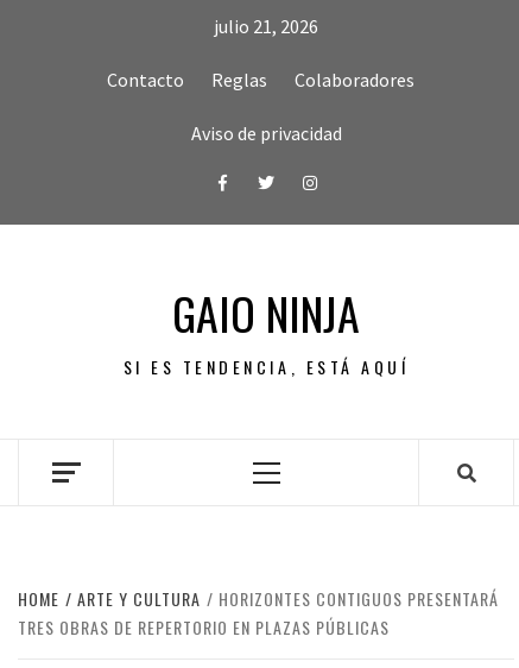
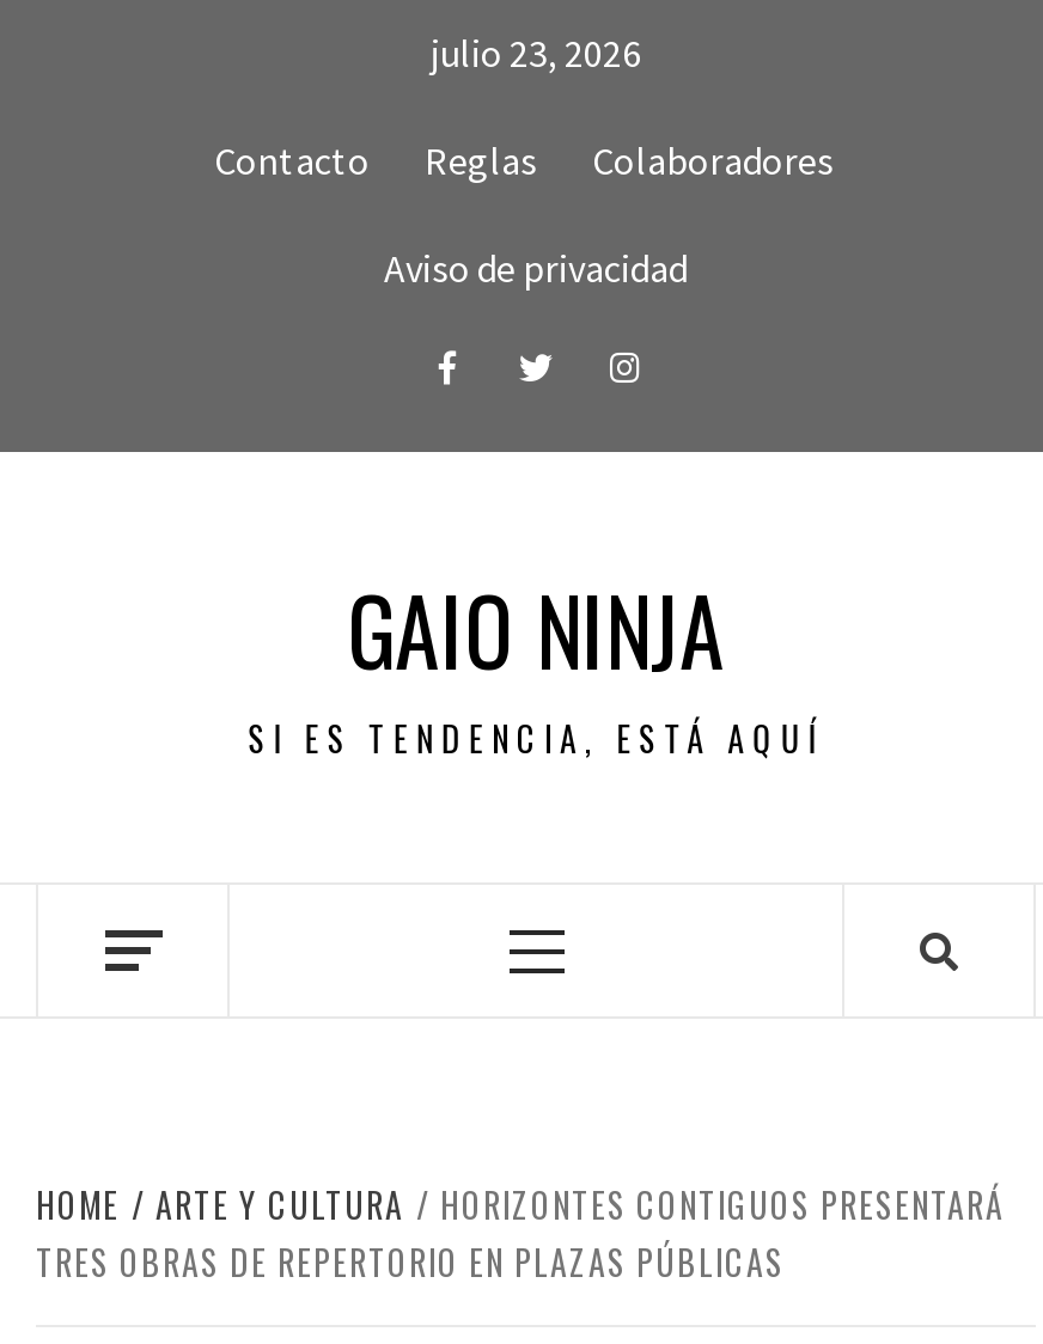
- julio 21, 2026
+ julio 23, 2026
